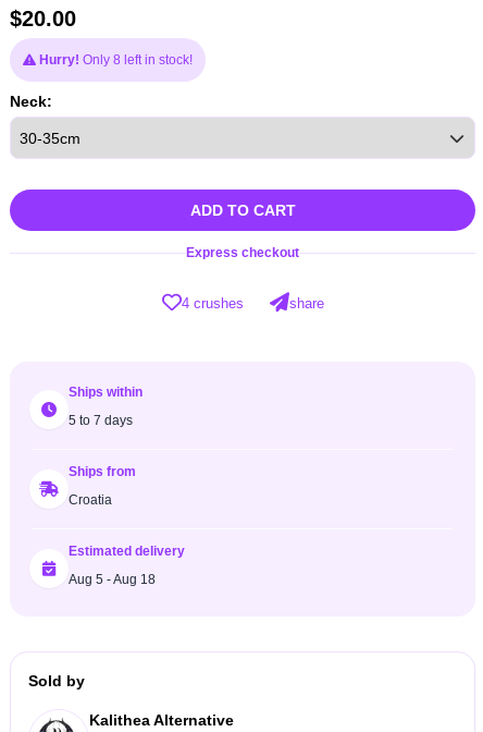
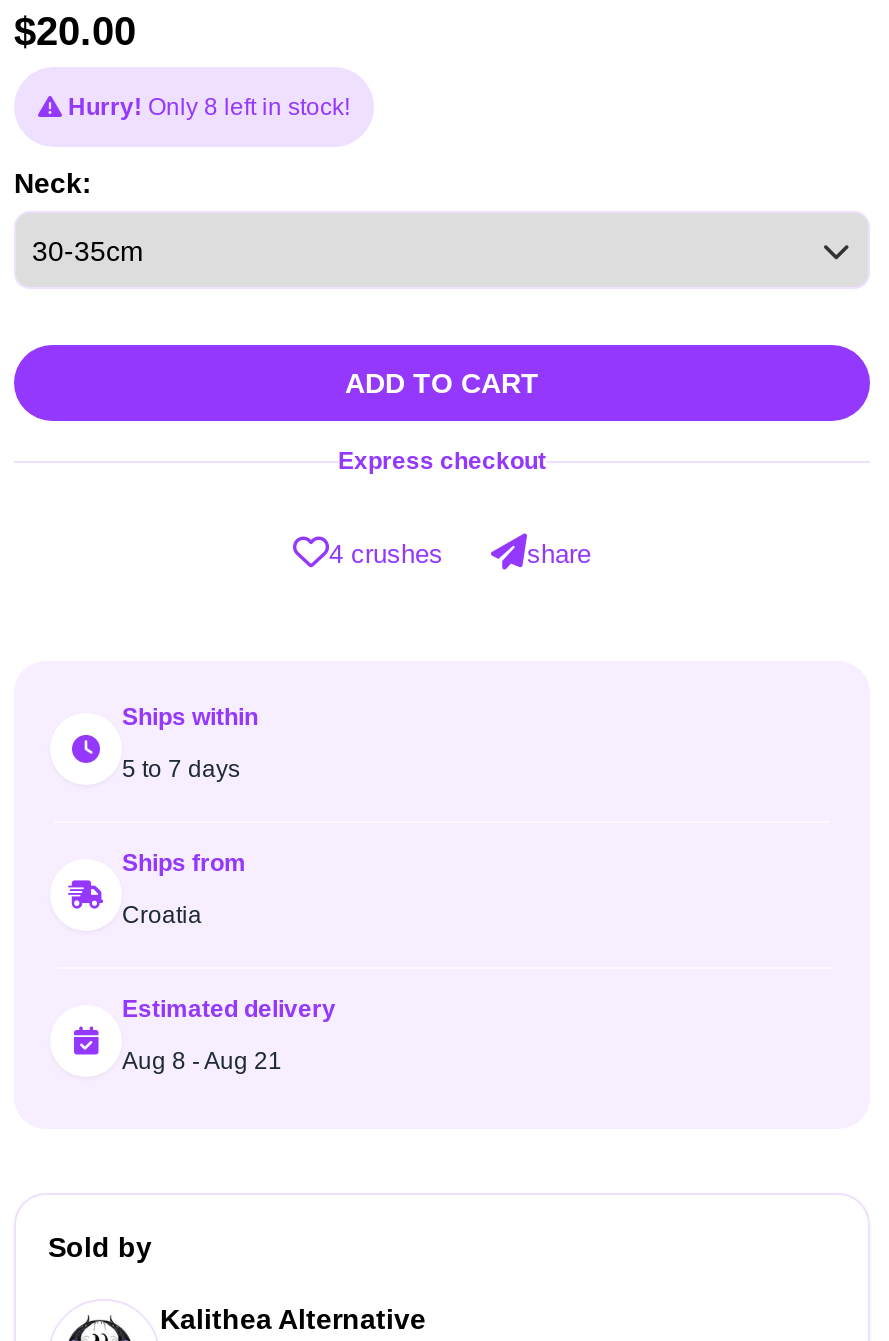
- Aug 5 - Aug 18
+ Aug 8 - Aug 21
